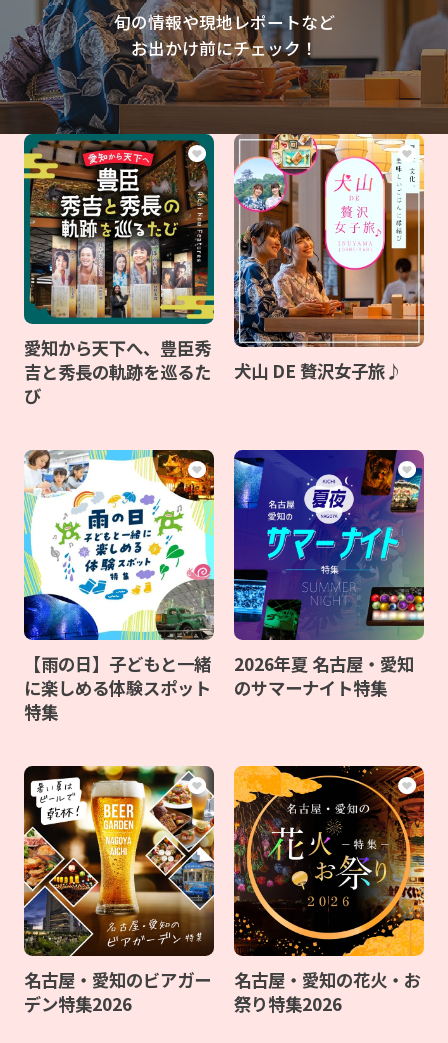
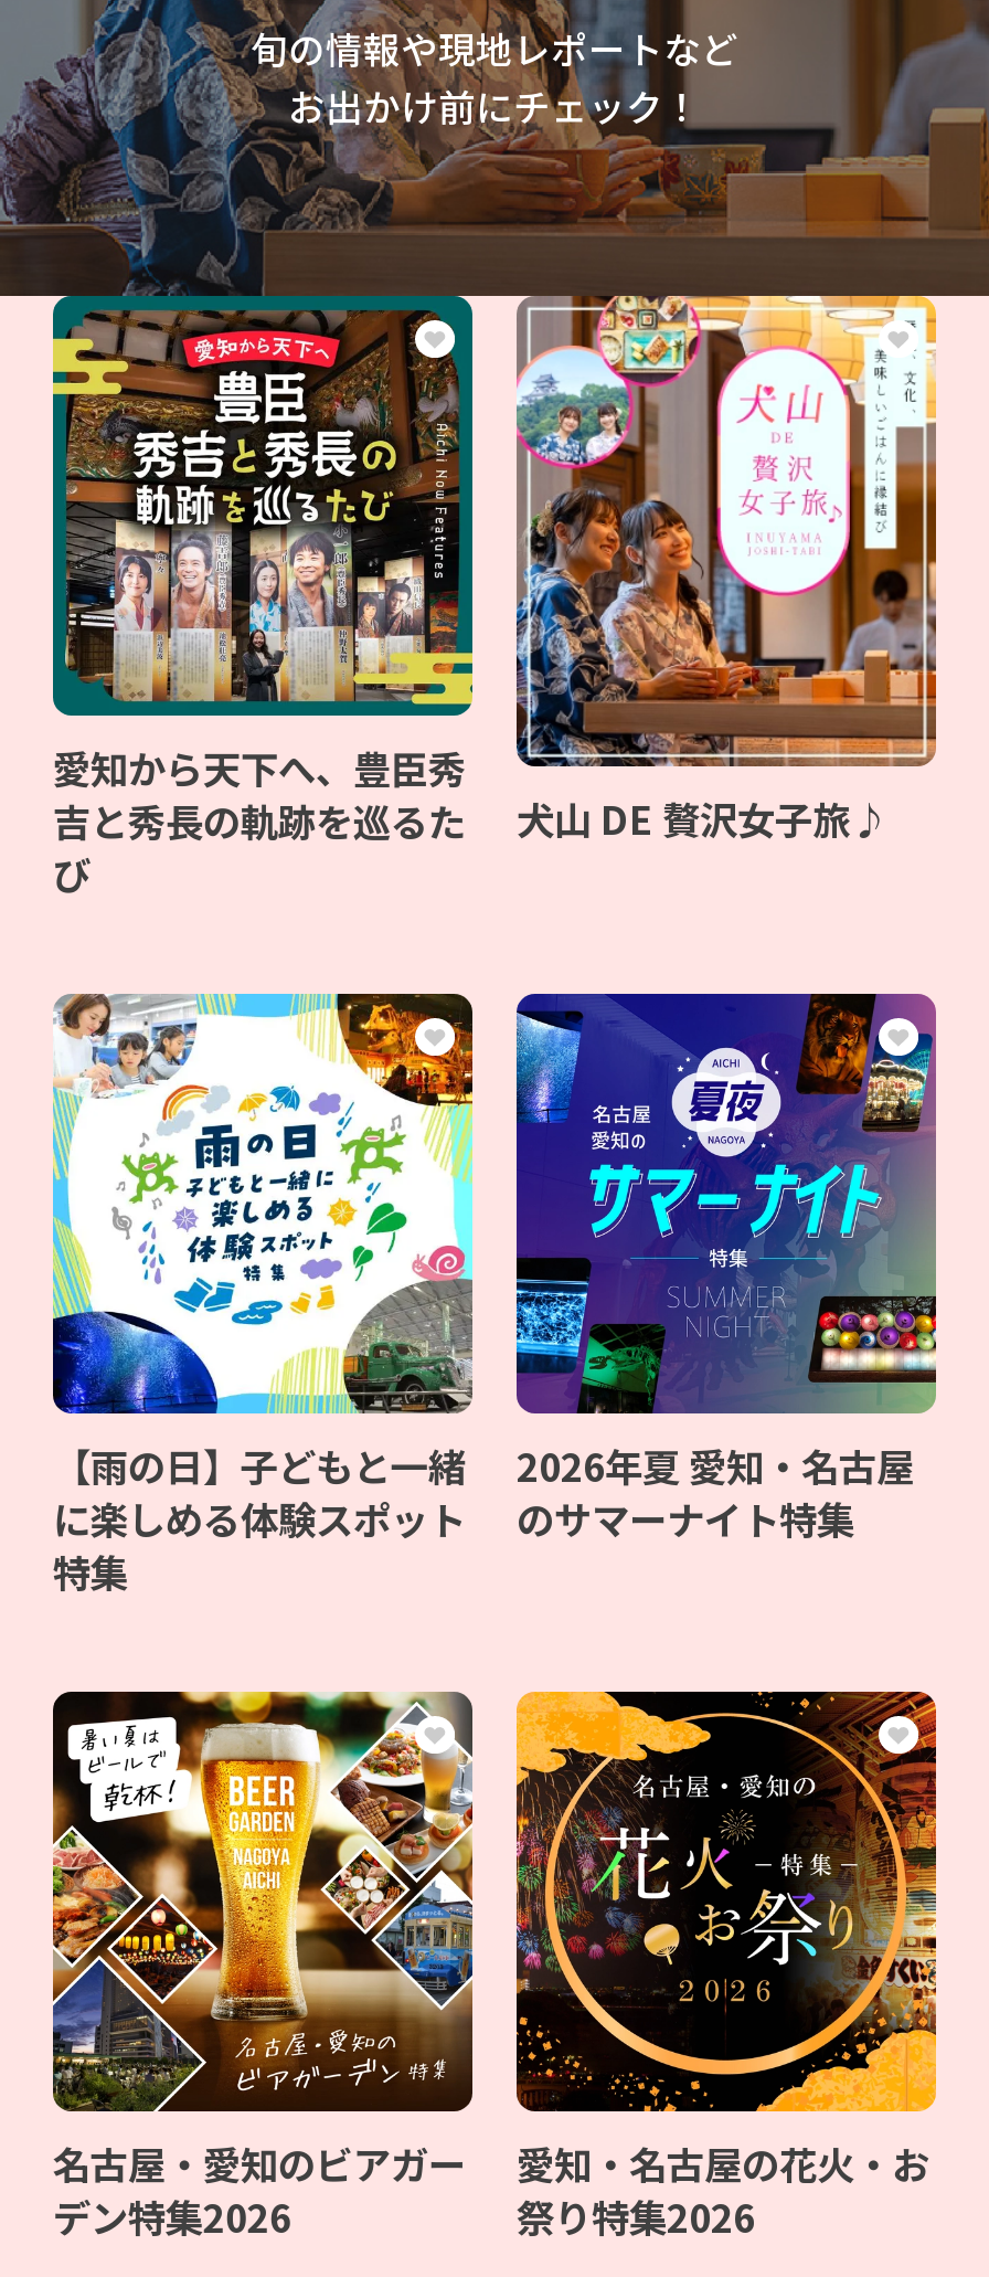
- 2026年夏 名古屋・愛知
+ 2026年夏 愛知・名古屋

- 名古屋・愛知の花火・お
+ 愛知・名古屋の花火・お
